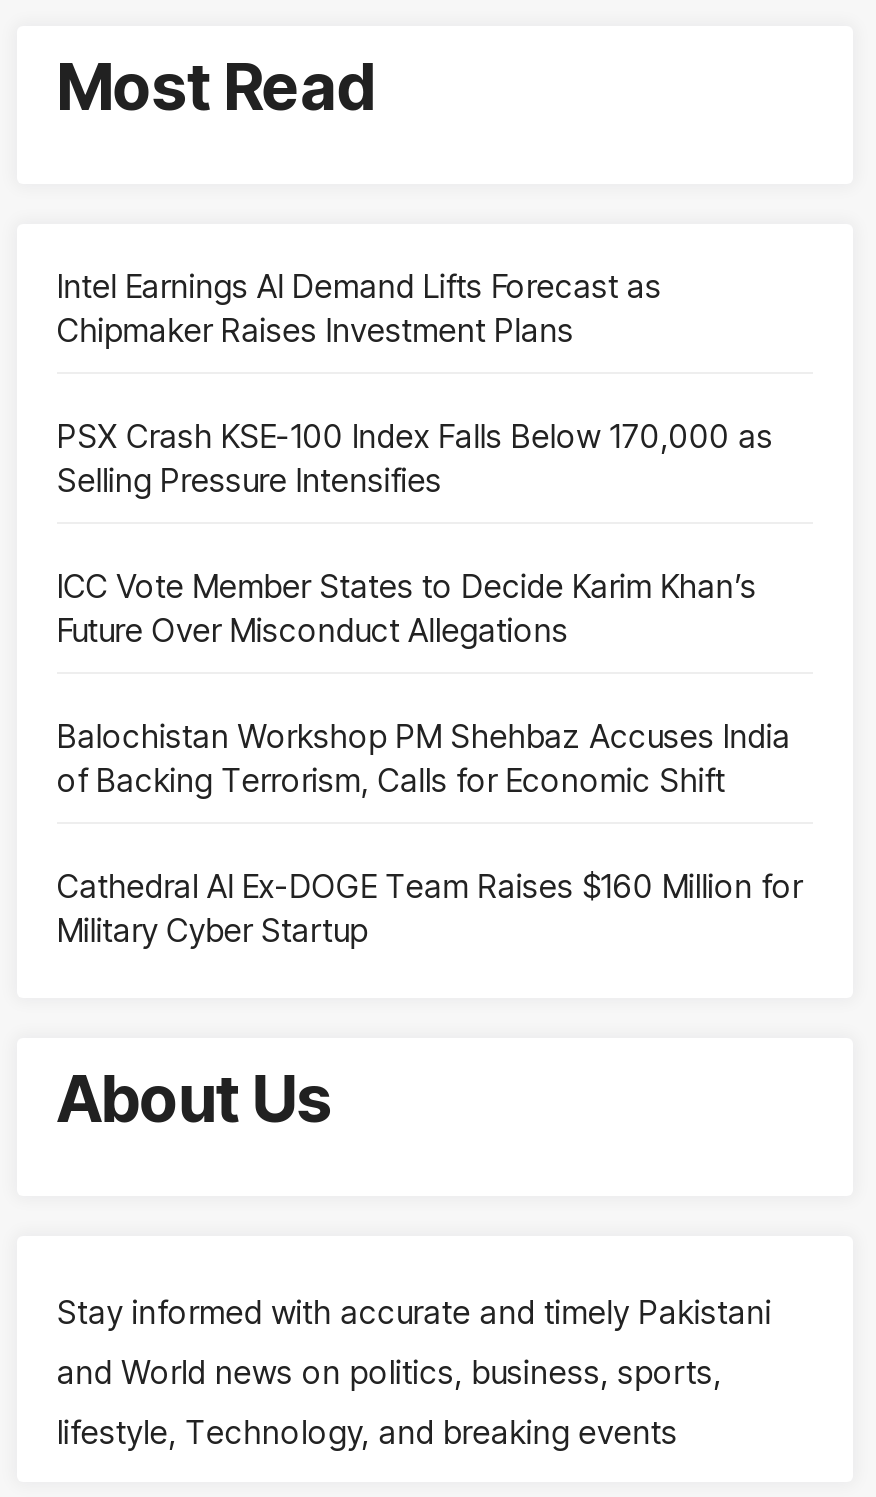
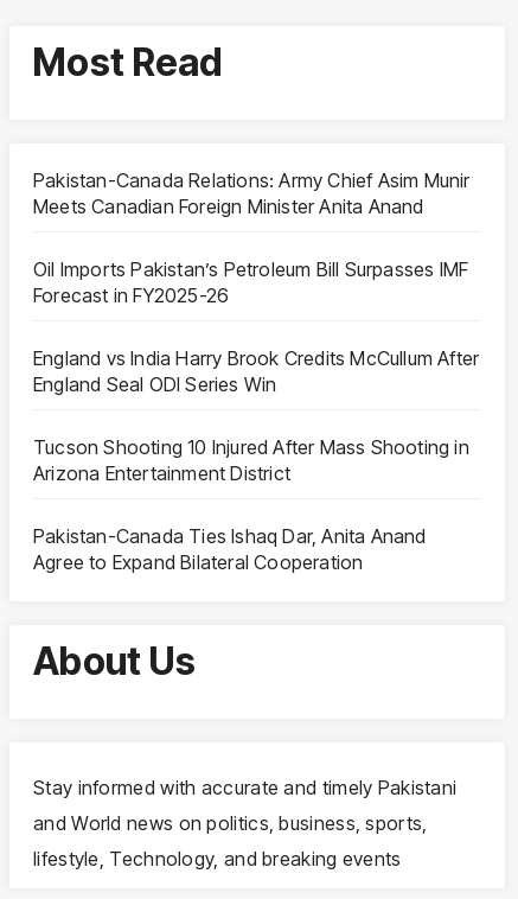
- Intel Earnings AI Demand Lifts Forecast as
- Chipmaker Raises Investment Plans
+ Pakistan-Canada Relations: Army Chief Asim Munir
+ Meets Canadian Foreign Minister Anita Anand

- PSX Crash KSE-100 Index Falls Below 170,000 as
- Selling Pressure Intensifies
+ Oil Imports Pakistan’s Petroleum Bill Surpasses IMF
+ Forecast in FY2025-26

- ICC Vote Member States to Decide Karim Khan’s
- Future Over Misconduct Allegations
+ England vs India Harry Brook Credits McCullum After
+ England Seal ODI Series Win

- Balochistan Workshop PM Shehbaz Accuses India
- of Backing Terrorism, Calls for Economic Shift
+ Tucson Shooting 10 Injured After Mass Shooting in
+ Arizona Entertainment District

- Cathedral AI Ex-DOGE Team Raises $160 Million for
- Military Cyber Startup
+ Pakistan-Canada Ties Ishaq Dar, Anita Anand
+ Agree to Expand Bilateral Cooperation
